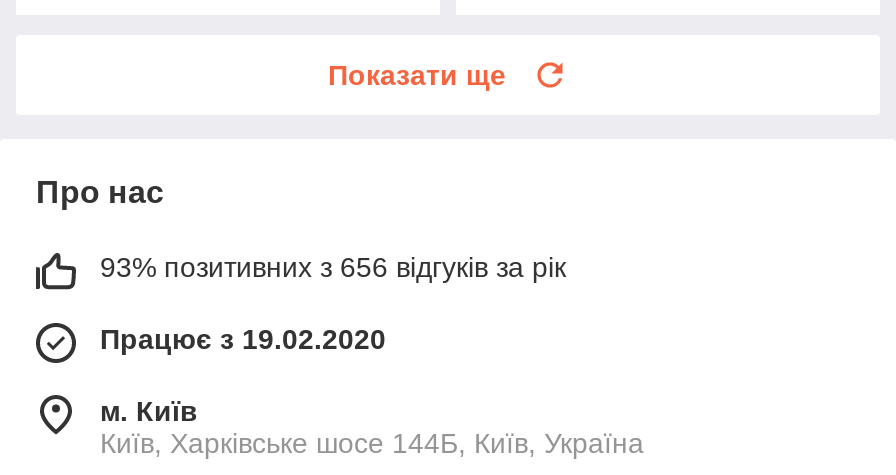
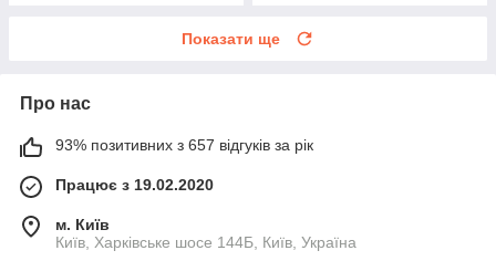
- 93% позитивних з 656 відгуків за рік
+ 93% позитивних з 657 відгуків за рік
